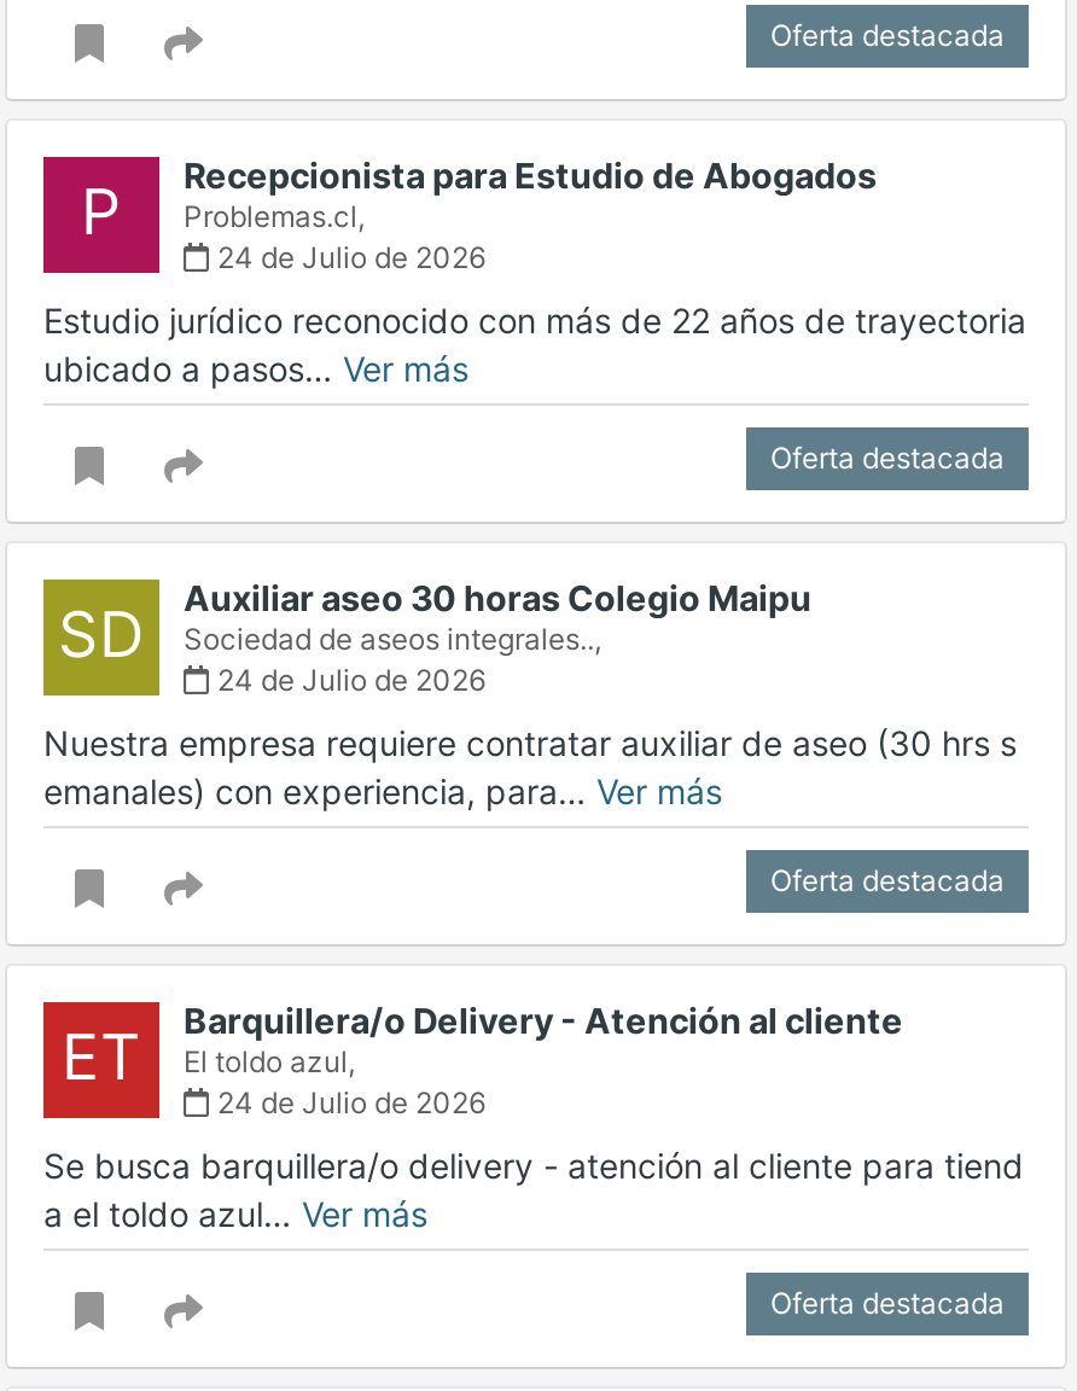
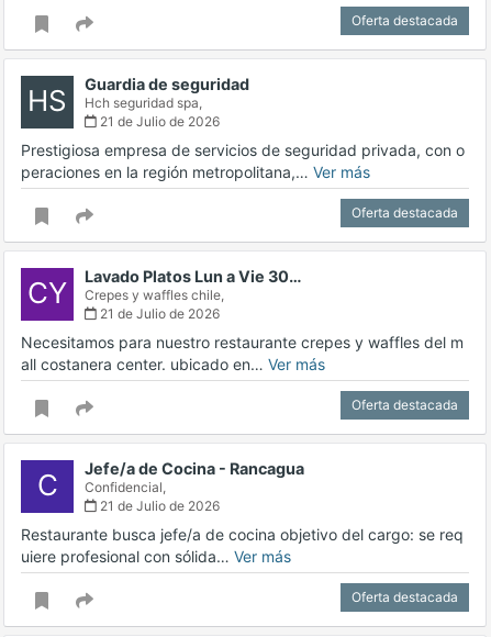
- P
- Recepcionista para Estudio de Abogados
- Problemas.cl,
- 24 de Julio de 2026
+ HS
+ Guardia de seguridad
+ Hch seguridad spa,
+ 21 de Julio de 2026

- Estudio jurídico reconocido con más de 22 años de trayectoria
- ubicado a pasos… Ver más
+ Prestigiosa empresa de servicios de seguridad privada, con o
+ peraciones en la región metropolitana,… Ver más

- SD
- Auxiliar aseo 30 horas Colegio Maipu
- Sociedad de aseos integrales..,
- 24 de Julio de 2026
+ CY
+ Lavado Platos Lun a Vie 30…
+ Crepes y waffles chile,
+ 21 de Julio de 2026

- Nuestra empresa requiere contratar auxiliar de aseo (30 hrs s
- emanales) con experiencia, para… Ver más
+ Necesitamos para nuestro restaurante crepes y waffles del m
+ all costanera center. ubicado en… Ver más

- ET
- Barquillera/o Delivery - Atención al cliente
- El toldo azul,
- 24 de Julio de 2026
+ C
+ Jefe/a de Cocina - Rancagua
+ Confidencial,
+ 21 de Julio de 2026

- Se busca barquillera/o delivery - atención al cliente para tiend
- a el toldo azul… Ver más
+ Restaurante busca jefe/a de cocina objetivo del cargo: se req
+ uiere profesional con sólida… Ver más
